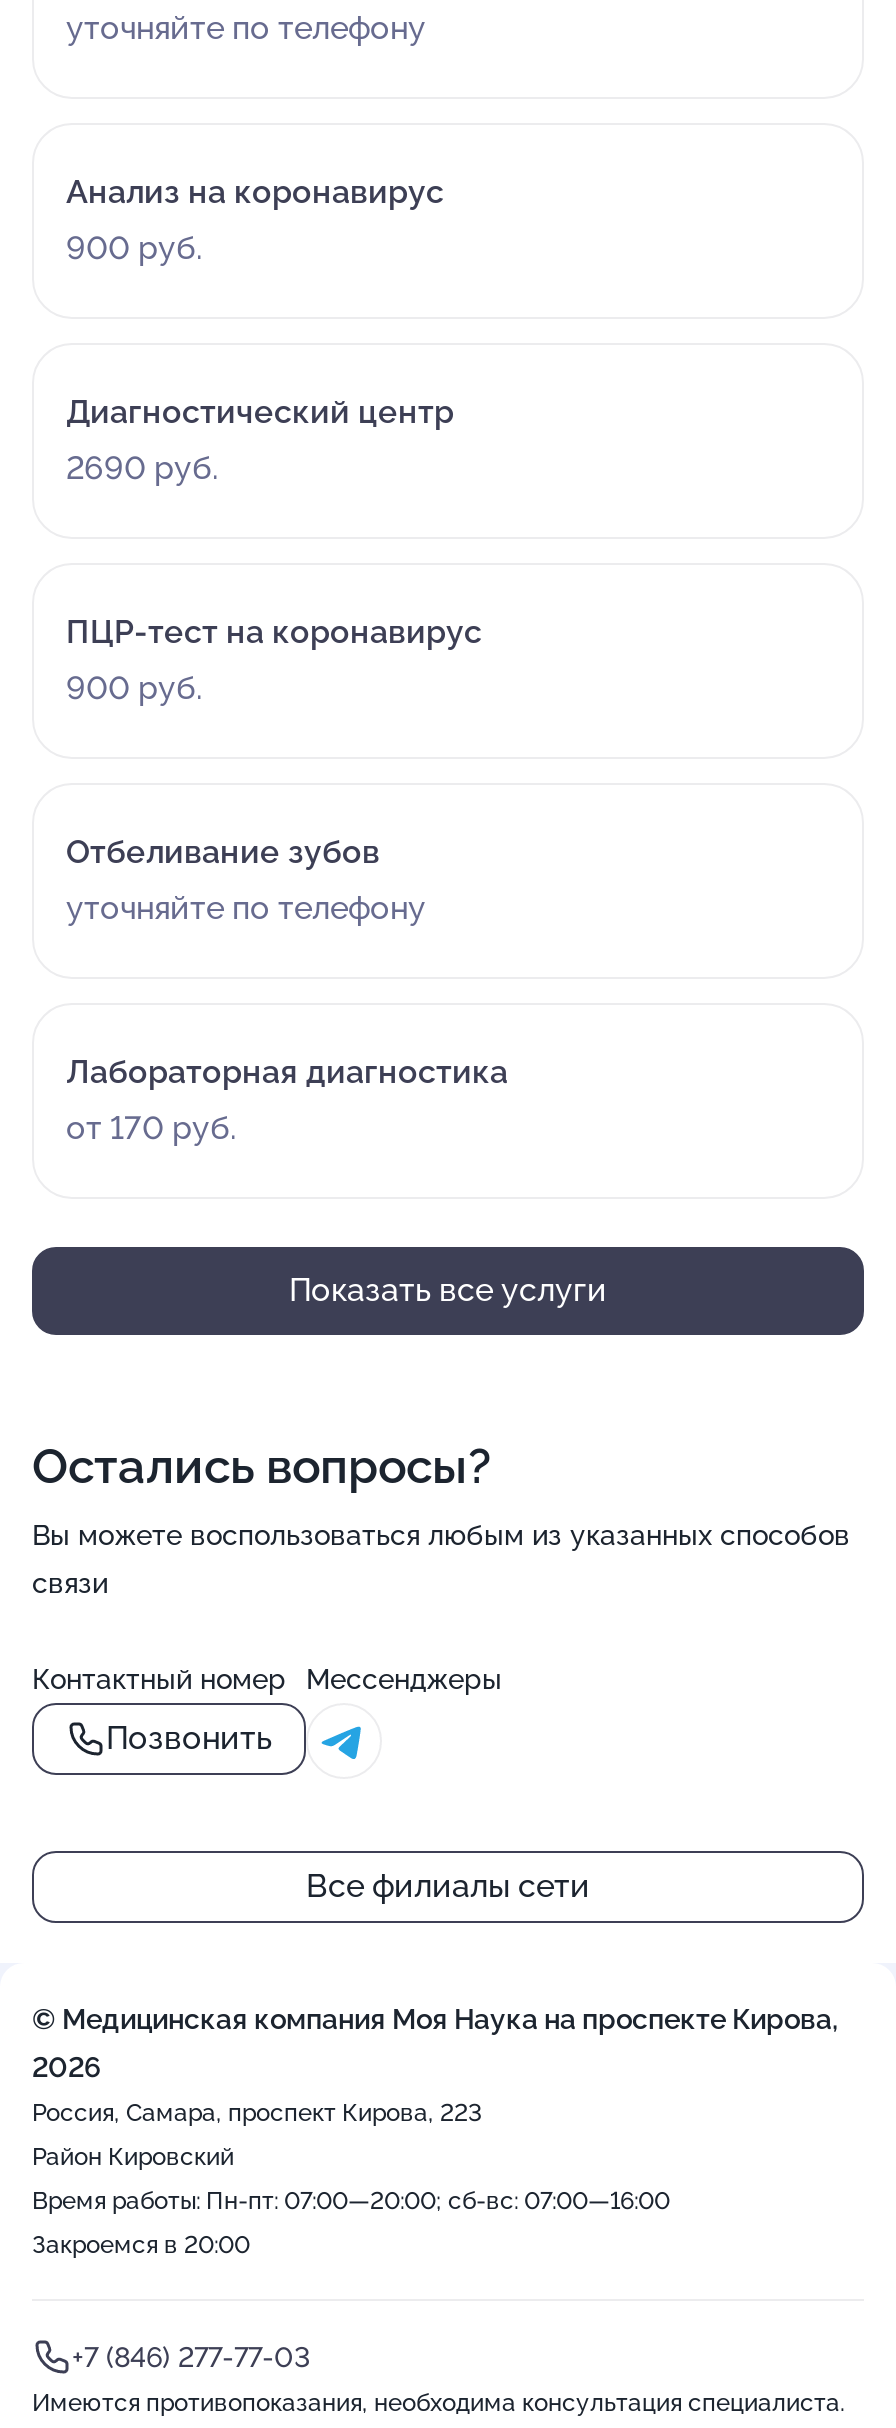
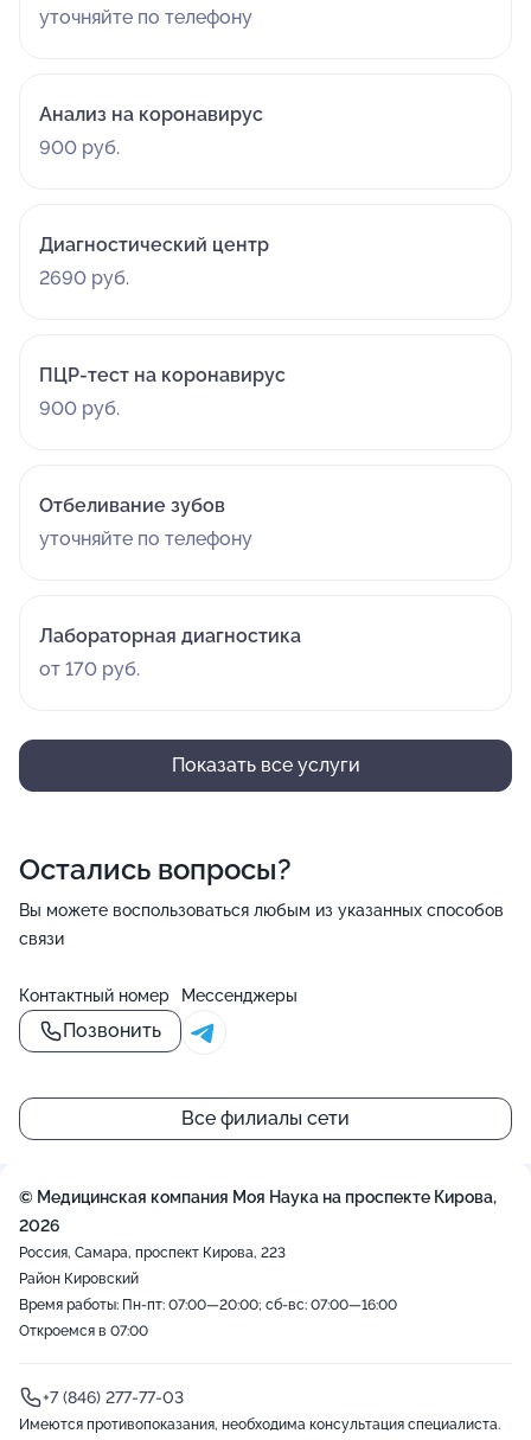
- Закроемся в 20:00
+ Откроемся в 07:00
